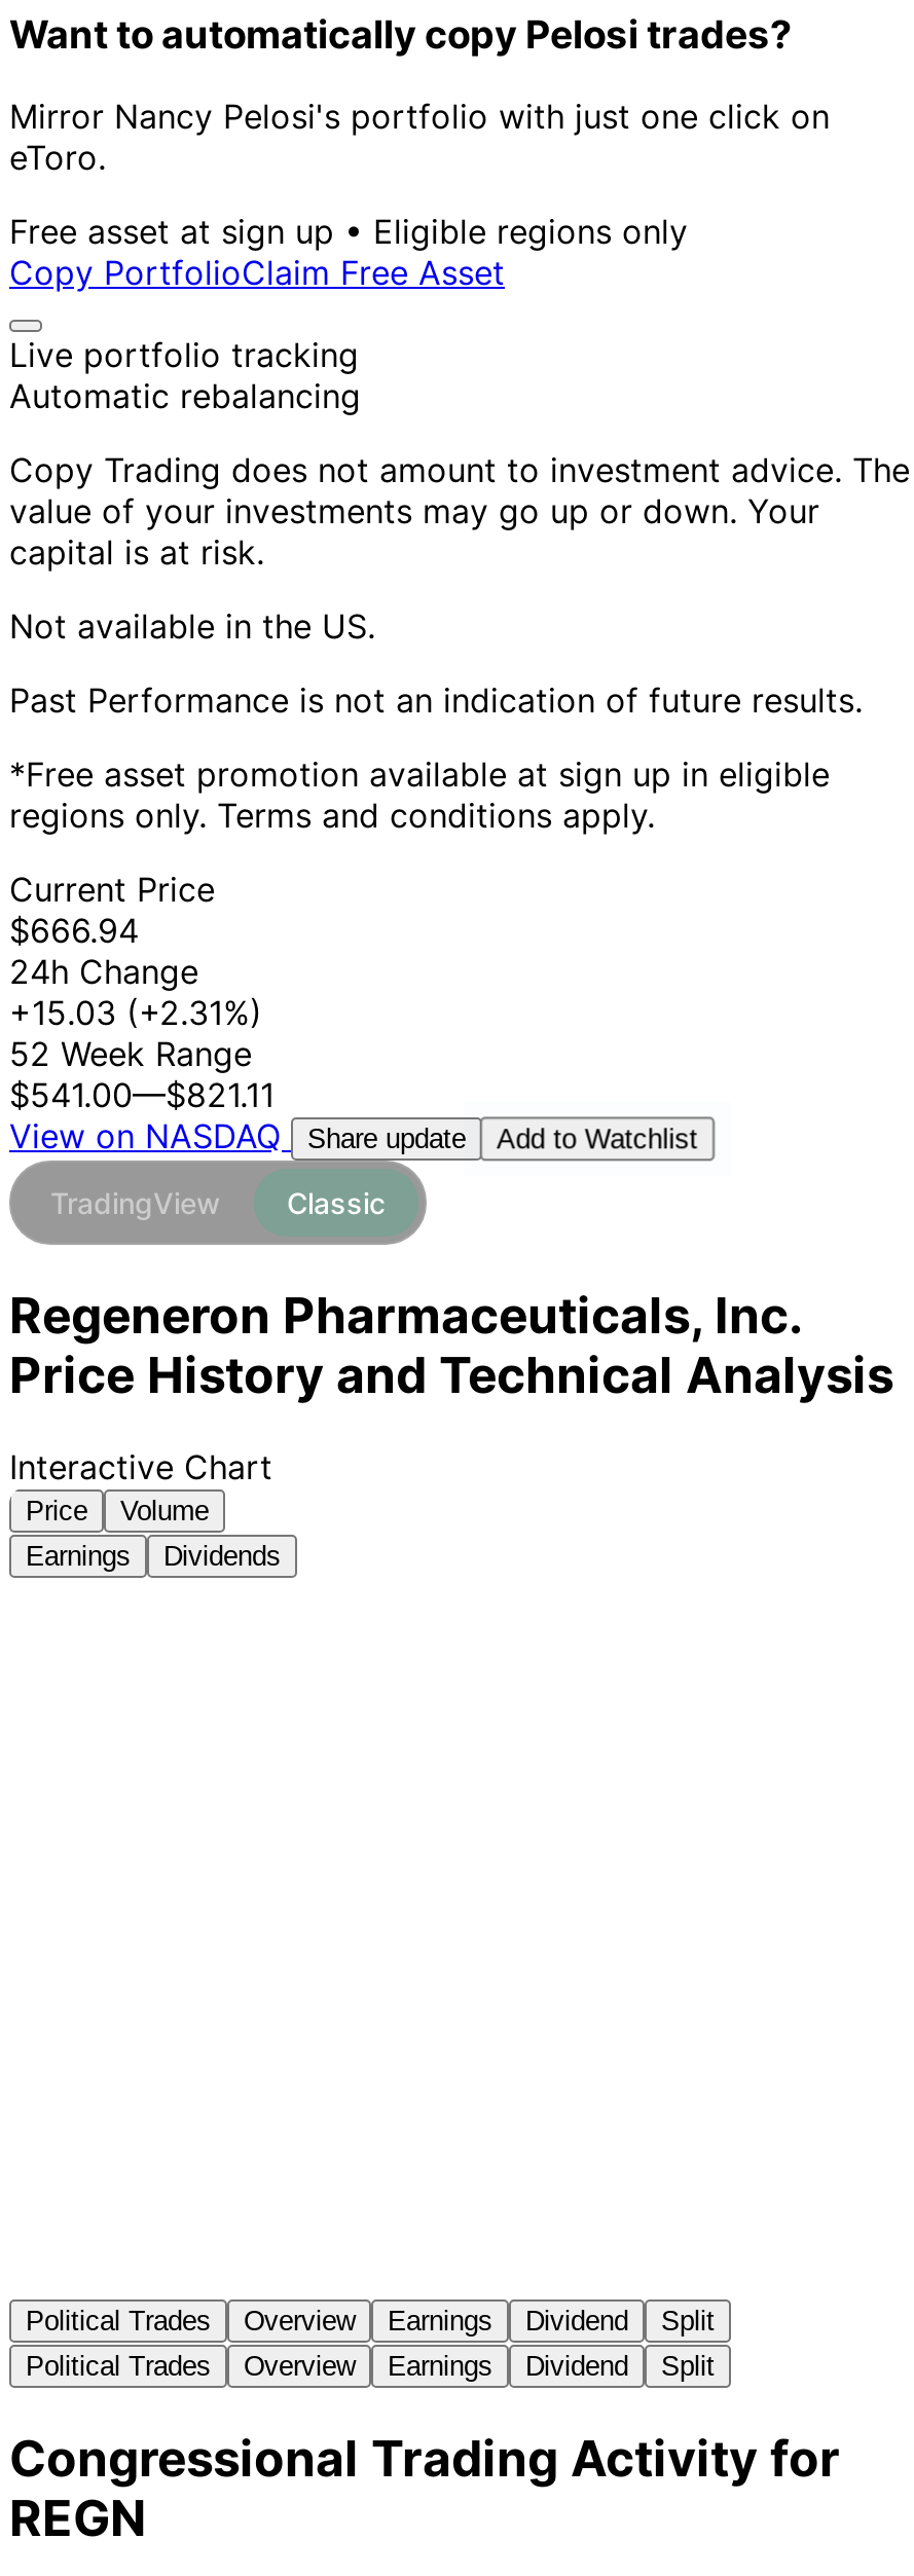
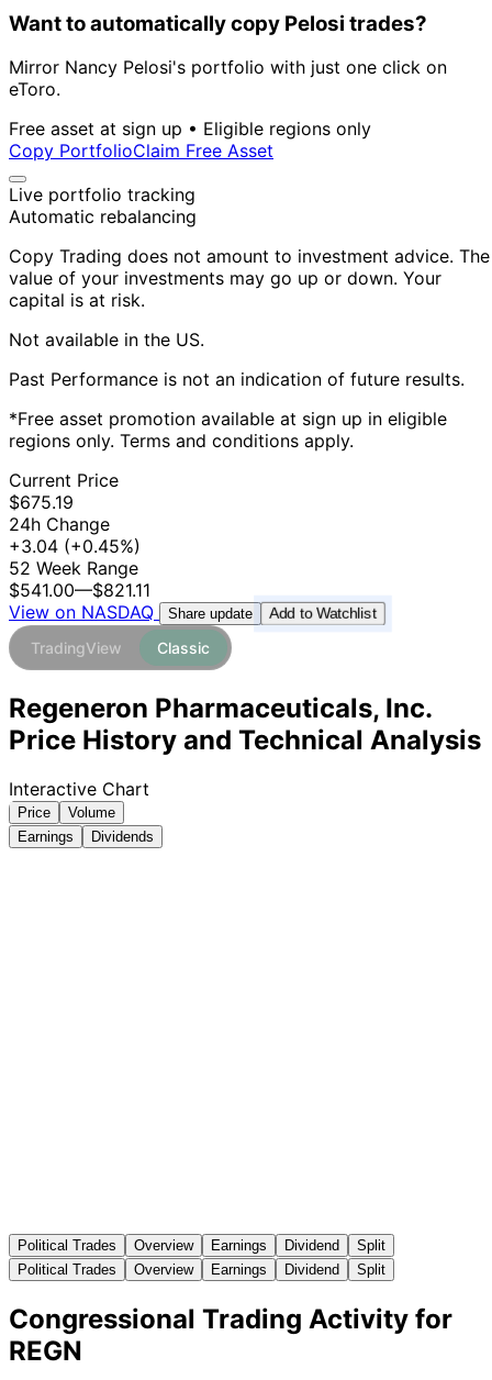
- $666.94
+ $675.19

- +15.03 (+2.31%)
+ +3.04 (+0.45%)
